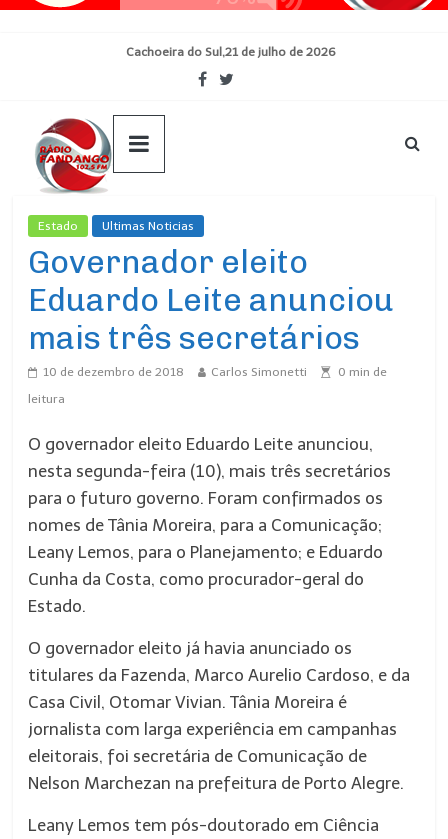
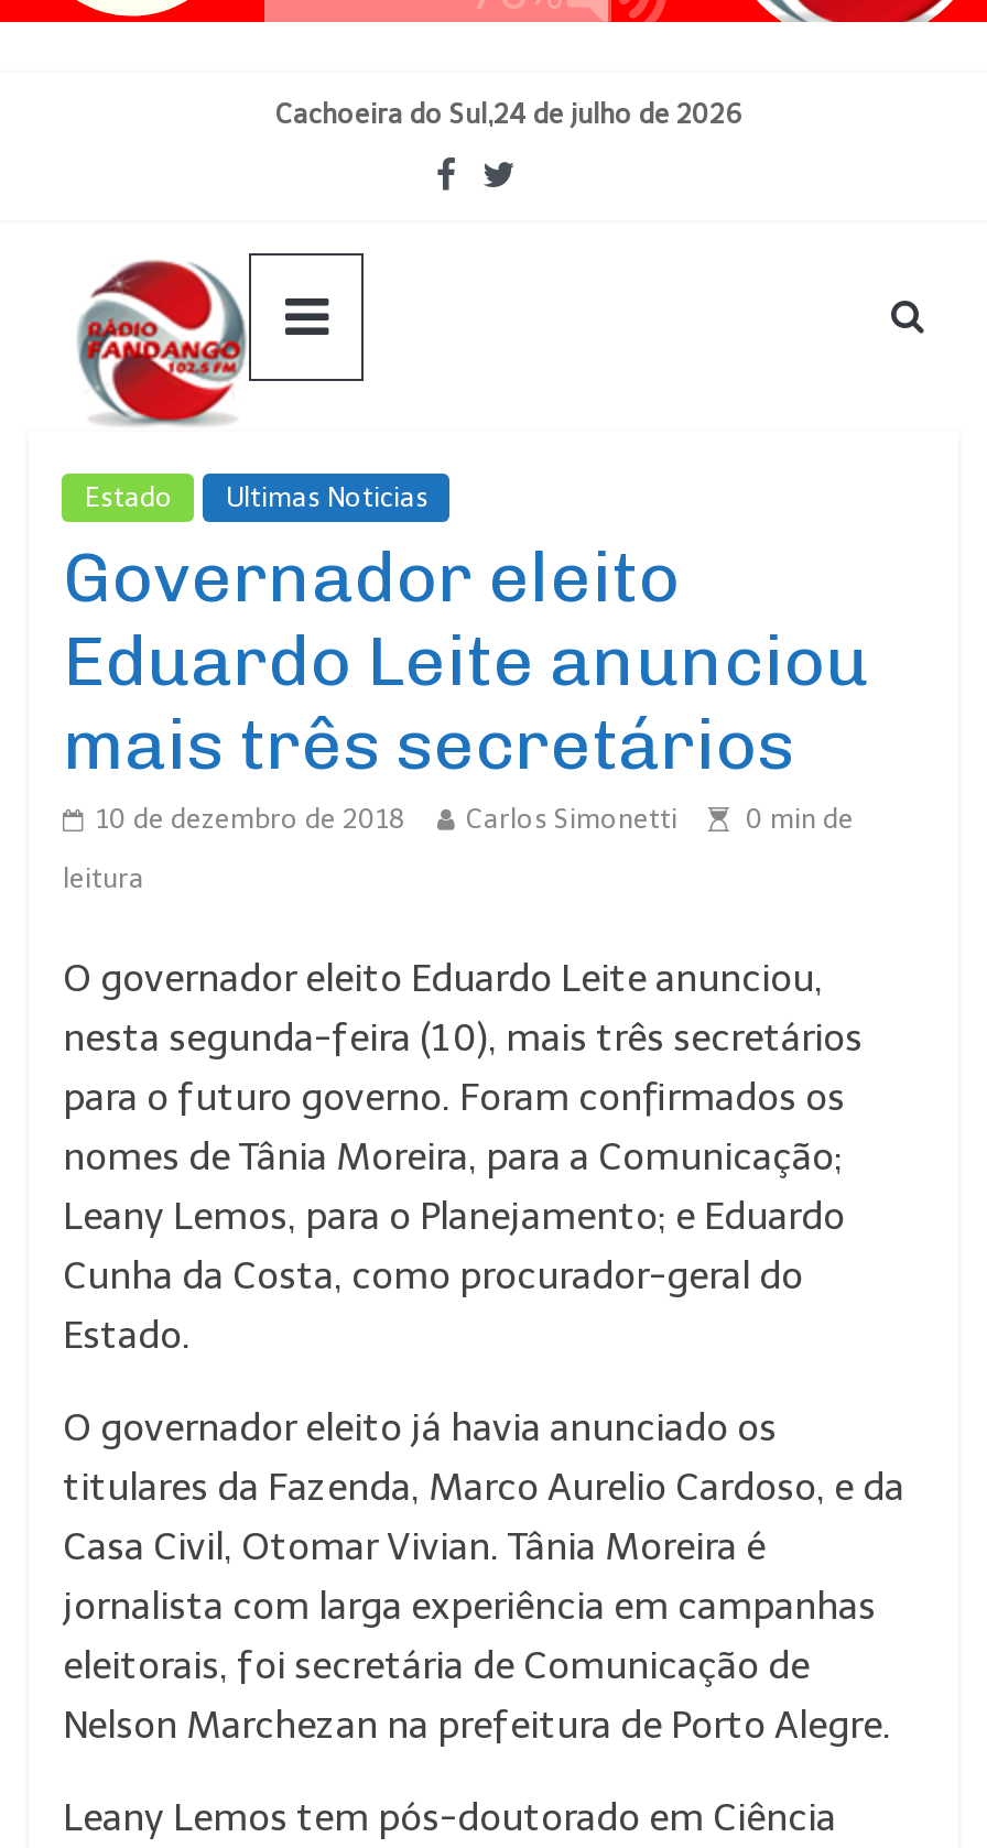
- Cachoeira do Sul,21 de julho de 2026
+ Cachoeira do Sul,24 de julho de 2026
